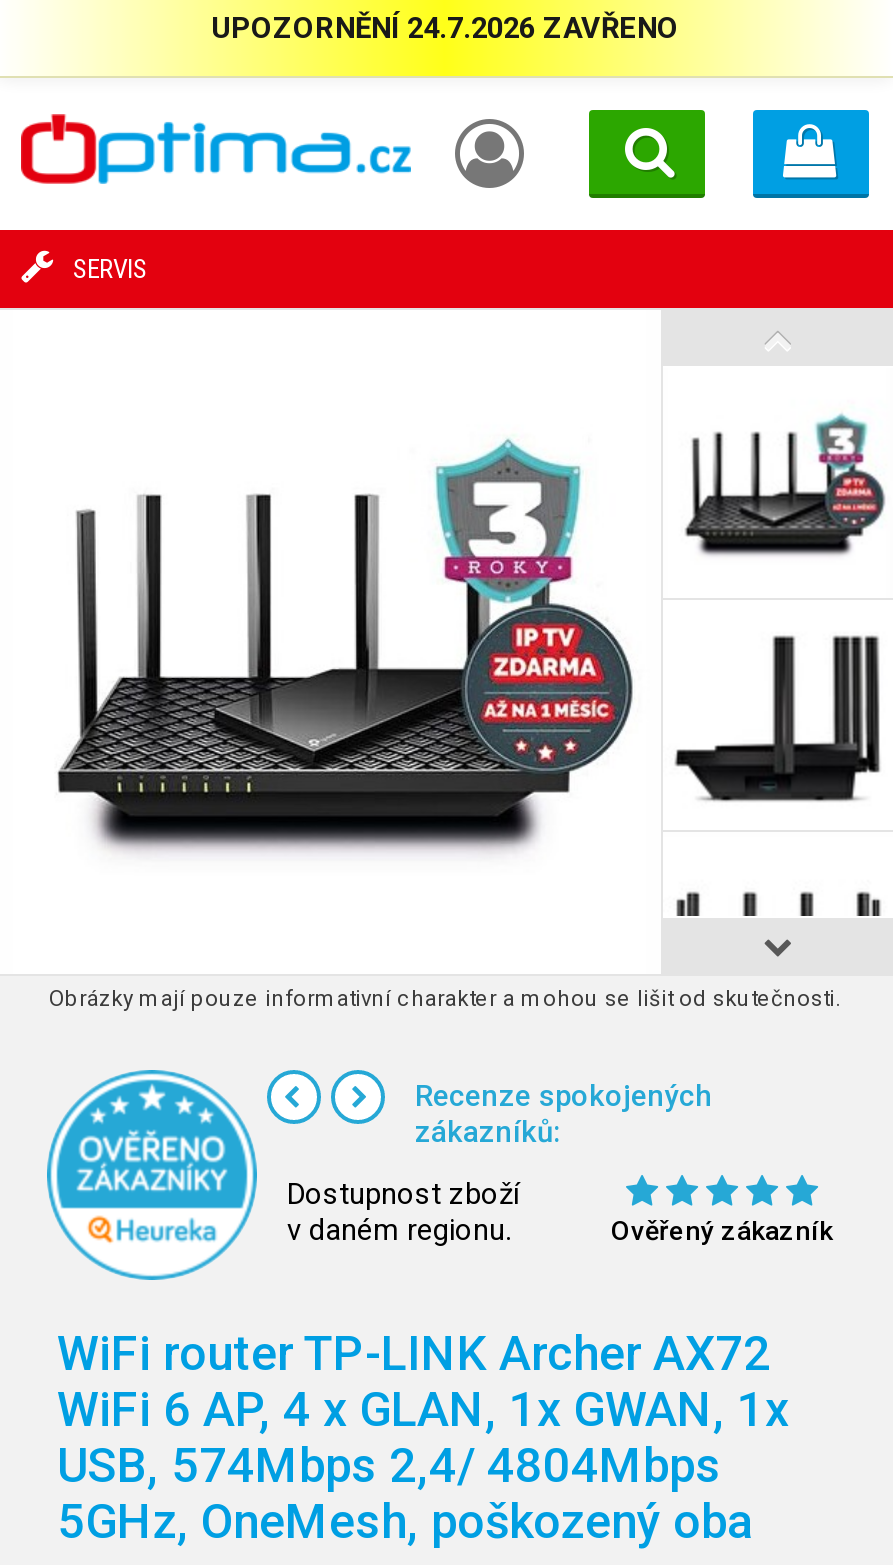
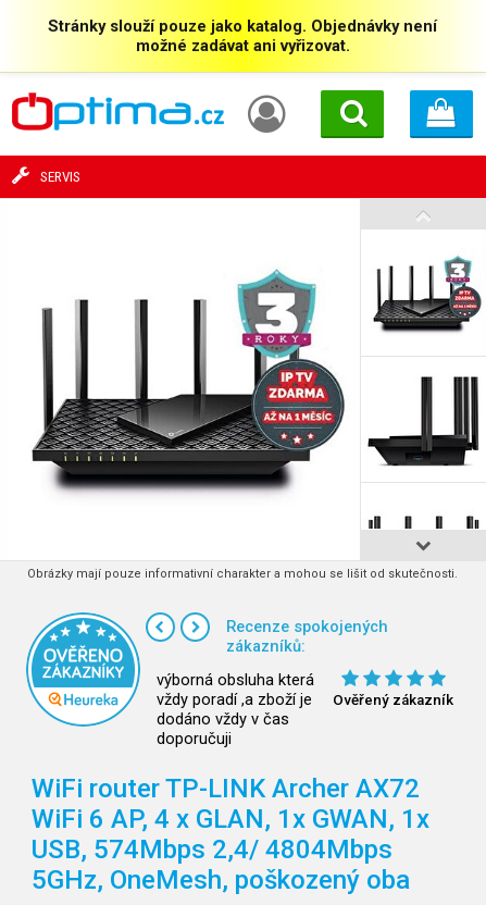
- UPOZORNĚNÍ 24.7.2026 ZAVŘENO
+ Stránky slouží pouze jako katalog. Objednávky není
+ možné zadávat ani vyřizovat.

- Dostupnost zboží
- v daném regionu.
+ výborná obsluha která
+ vždy poradí ,a zboží je
+ dodáno vždy v čas
+ doporučuji
